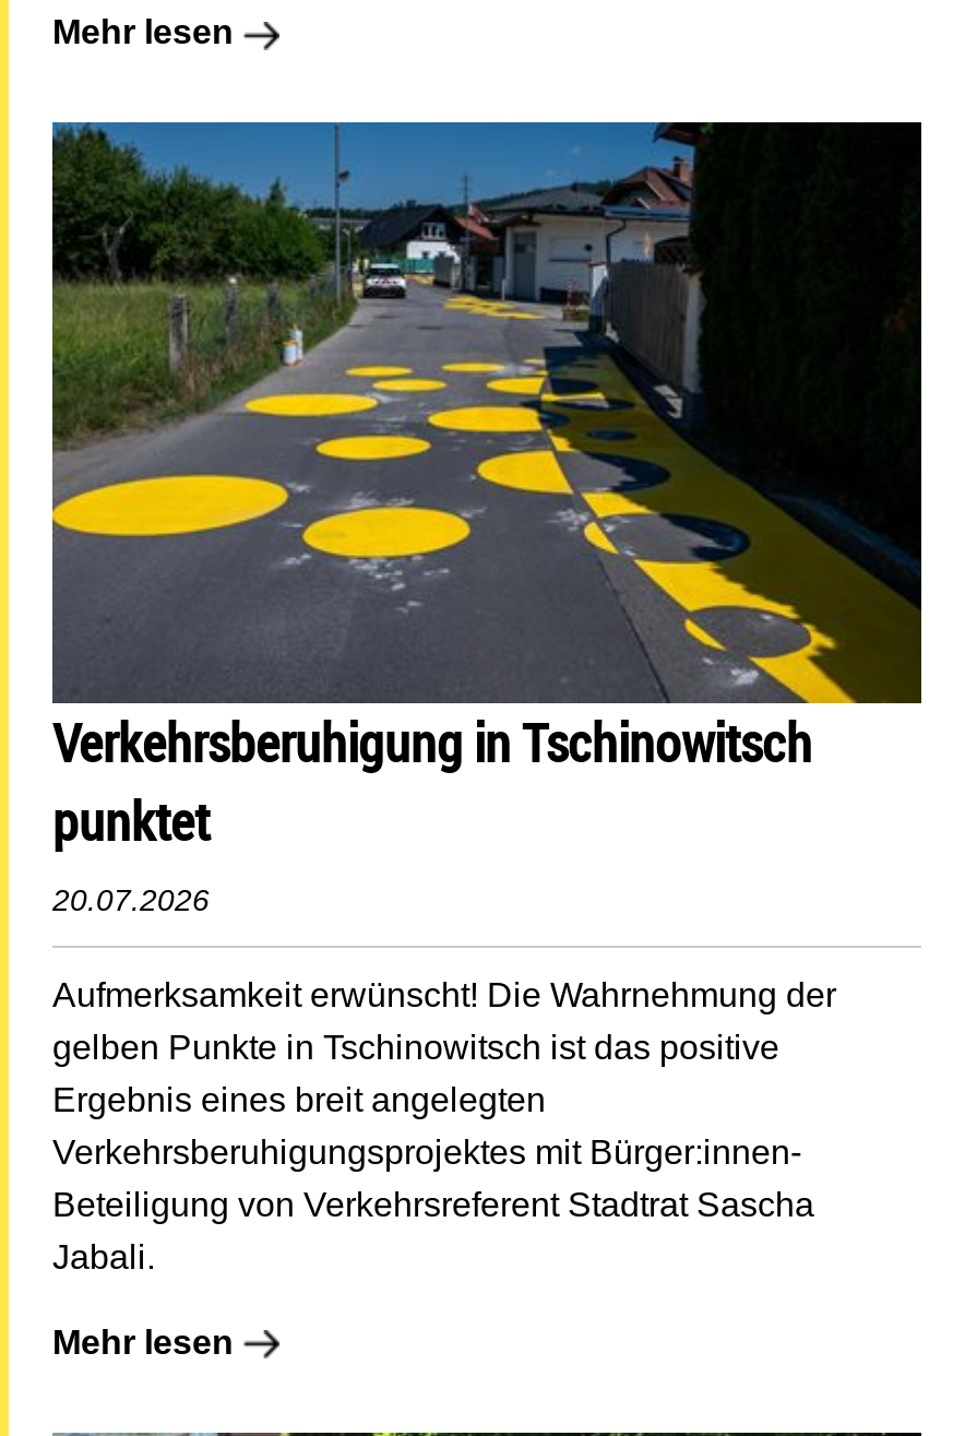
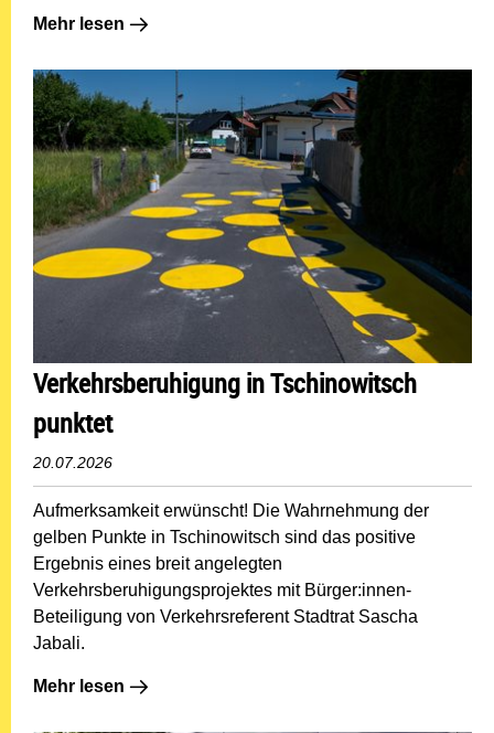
- gelben Punkte in Tschinowitsch ist das positive
+ gelben Punkte in Tschinowitsch sind das positive
